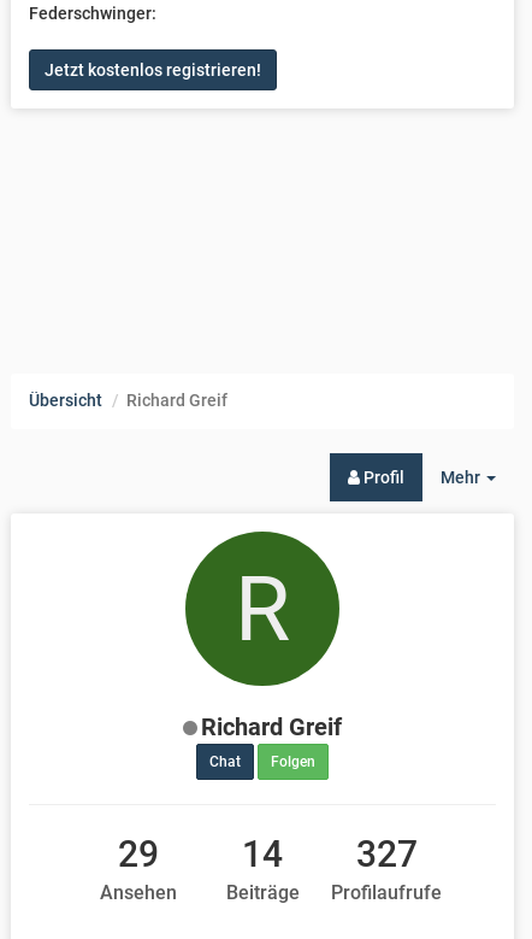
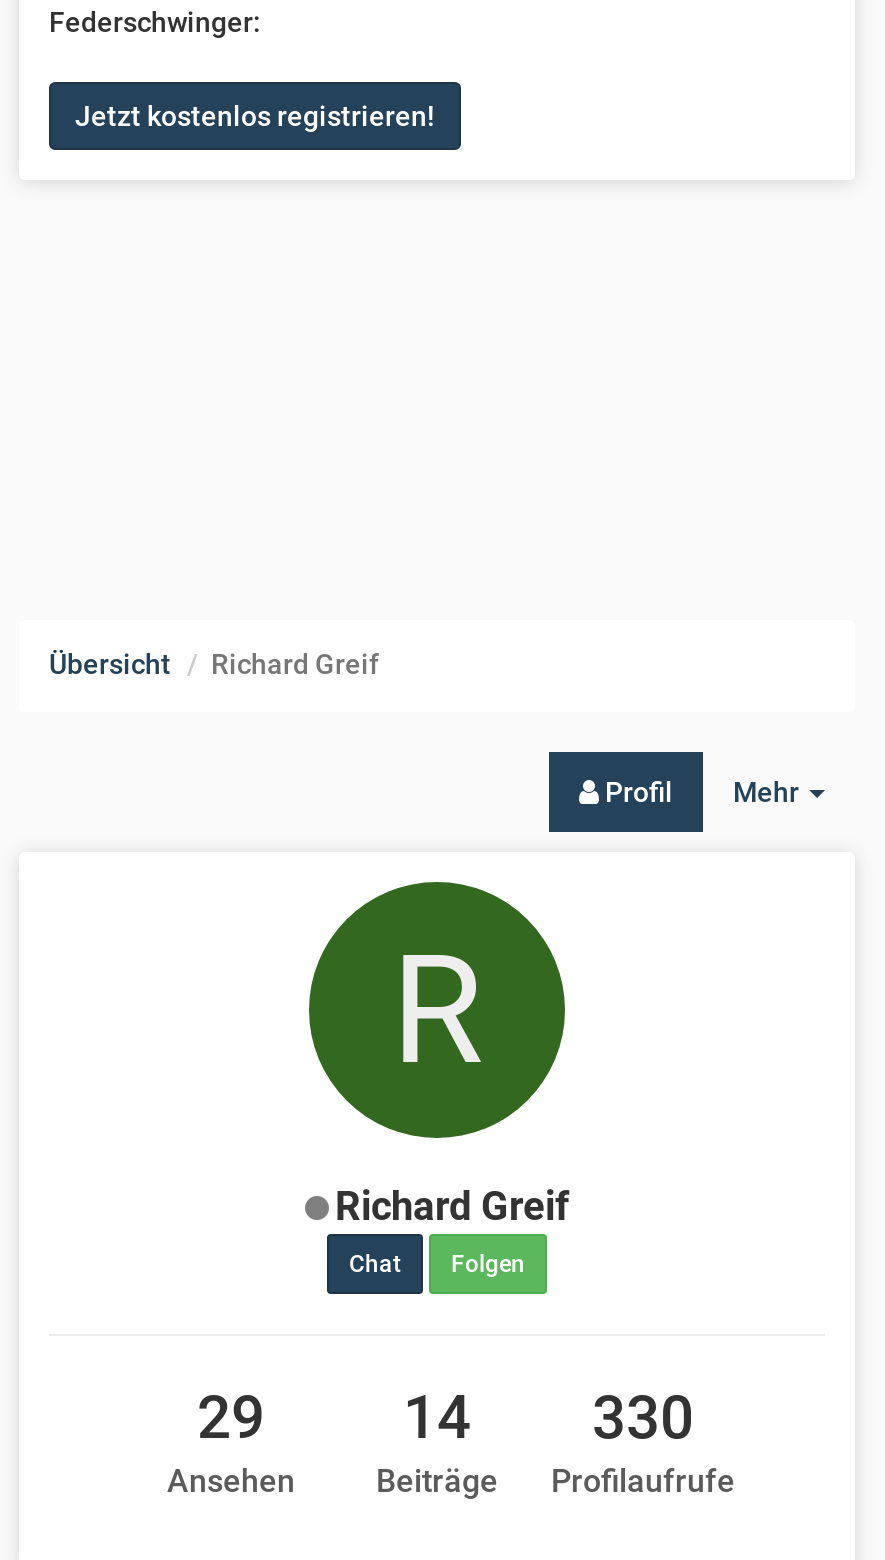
- 29 14 327
+ 29 14 330
